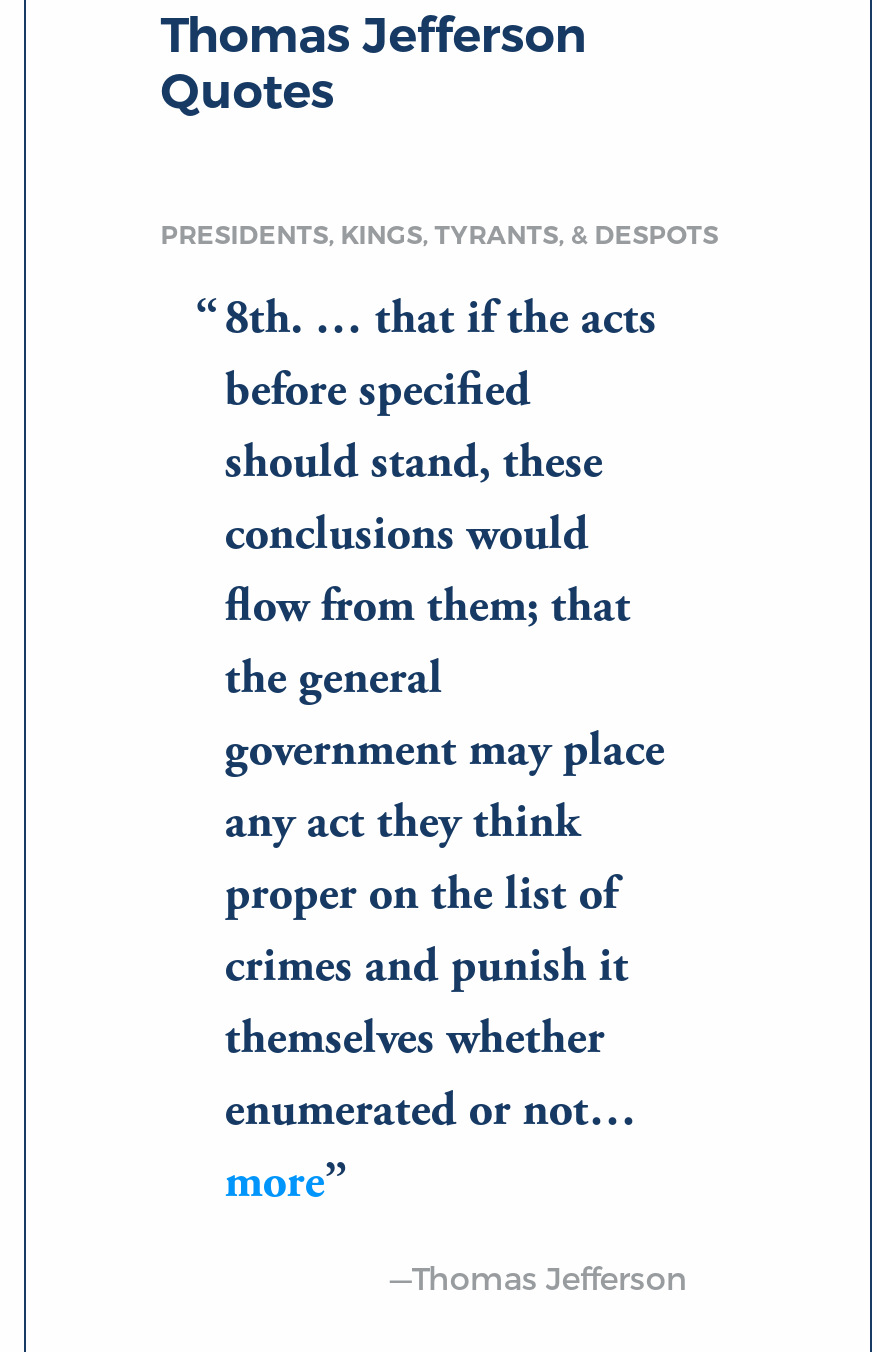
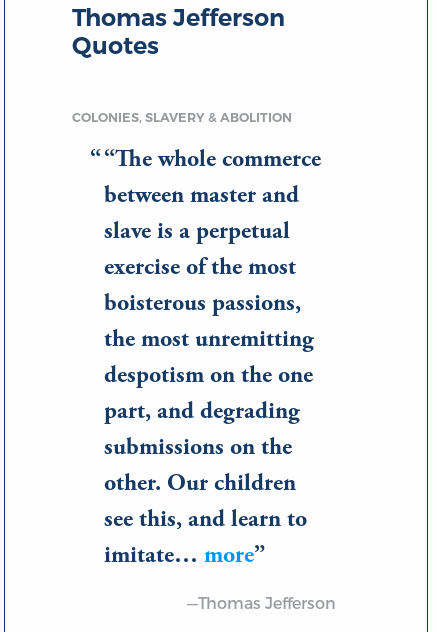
- PRESIDENTS, KINGS, TYRANTS, & DESPOTS
- 8th. … that if the acts
- before specified
- should stand, these
- conclusions would
- flow from them; that
- the general
- government may place
- any act they think
- proper on the list of
- crimes and punish it
- themselves whether
- enumerated or not…
- more
+ COLONIES, SLAVERY & ABOLITION
+ “The whole commerce
+ between master and
+ slave is a perpetual
+ exercise of the most
+ boisterous passions,
+ the most unremitting
+ despotism on the one
+ part, and degrading
+ submissions on the
+ other. Our children
+ see this, and learn to
+ imitate… more
